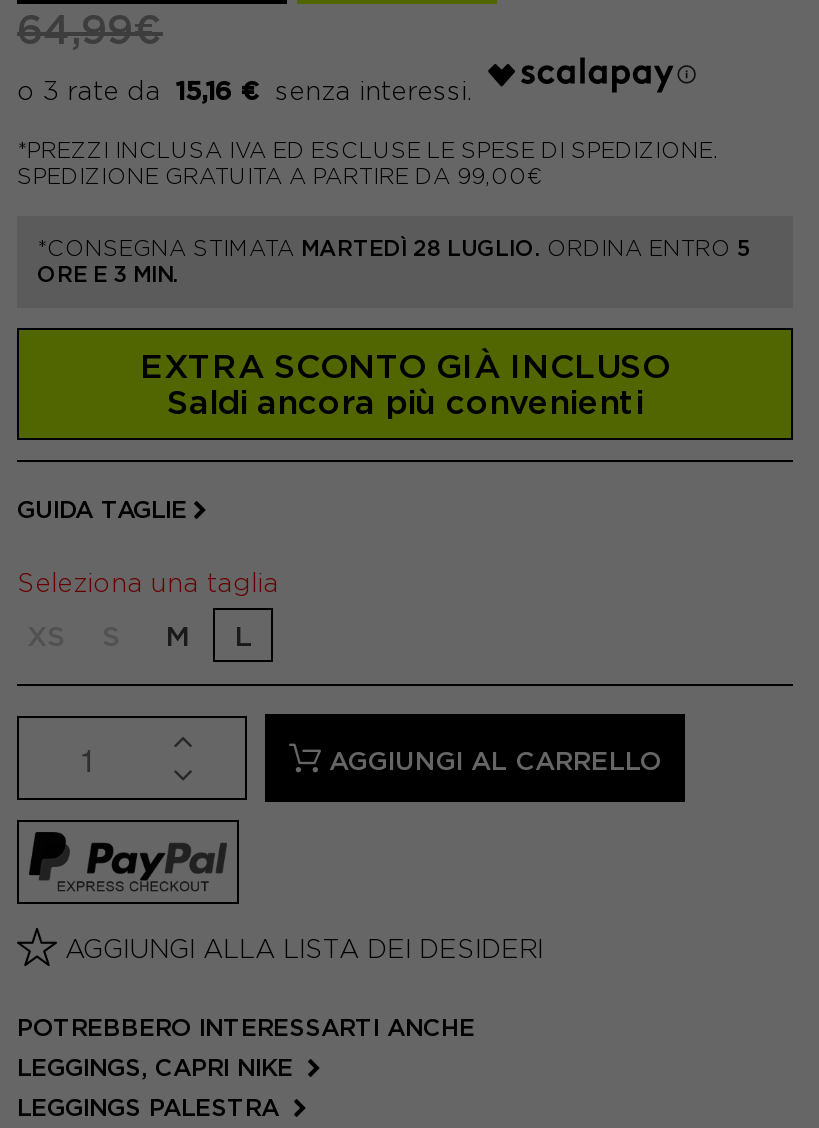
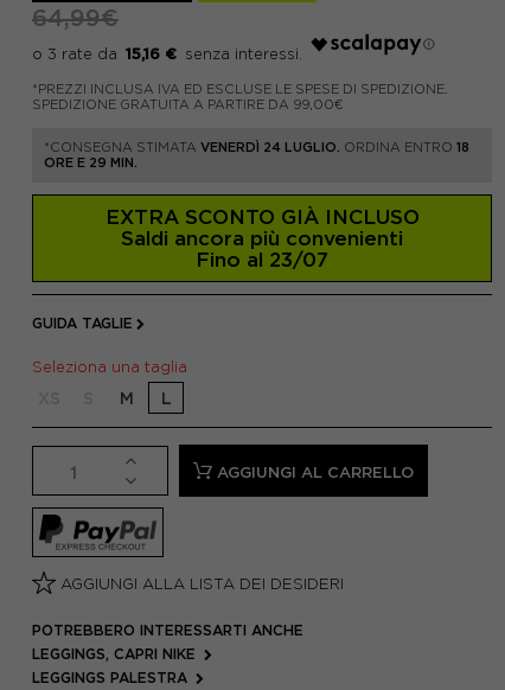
- *CONSEGNA STIMATA MARTEDÌ 28 LUGLIO. ORDINA ENTRO 5
+ *CONSEGNA STIMATA VENERDÌ 24 LUGLIO. ORDINA ENTRO 18

- ORE E 3 MIN.
+ ORE E 29 MIN.

+ Fino al 23/07
